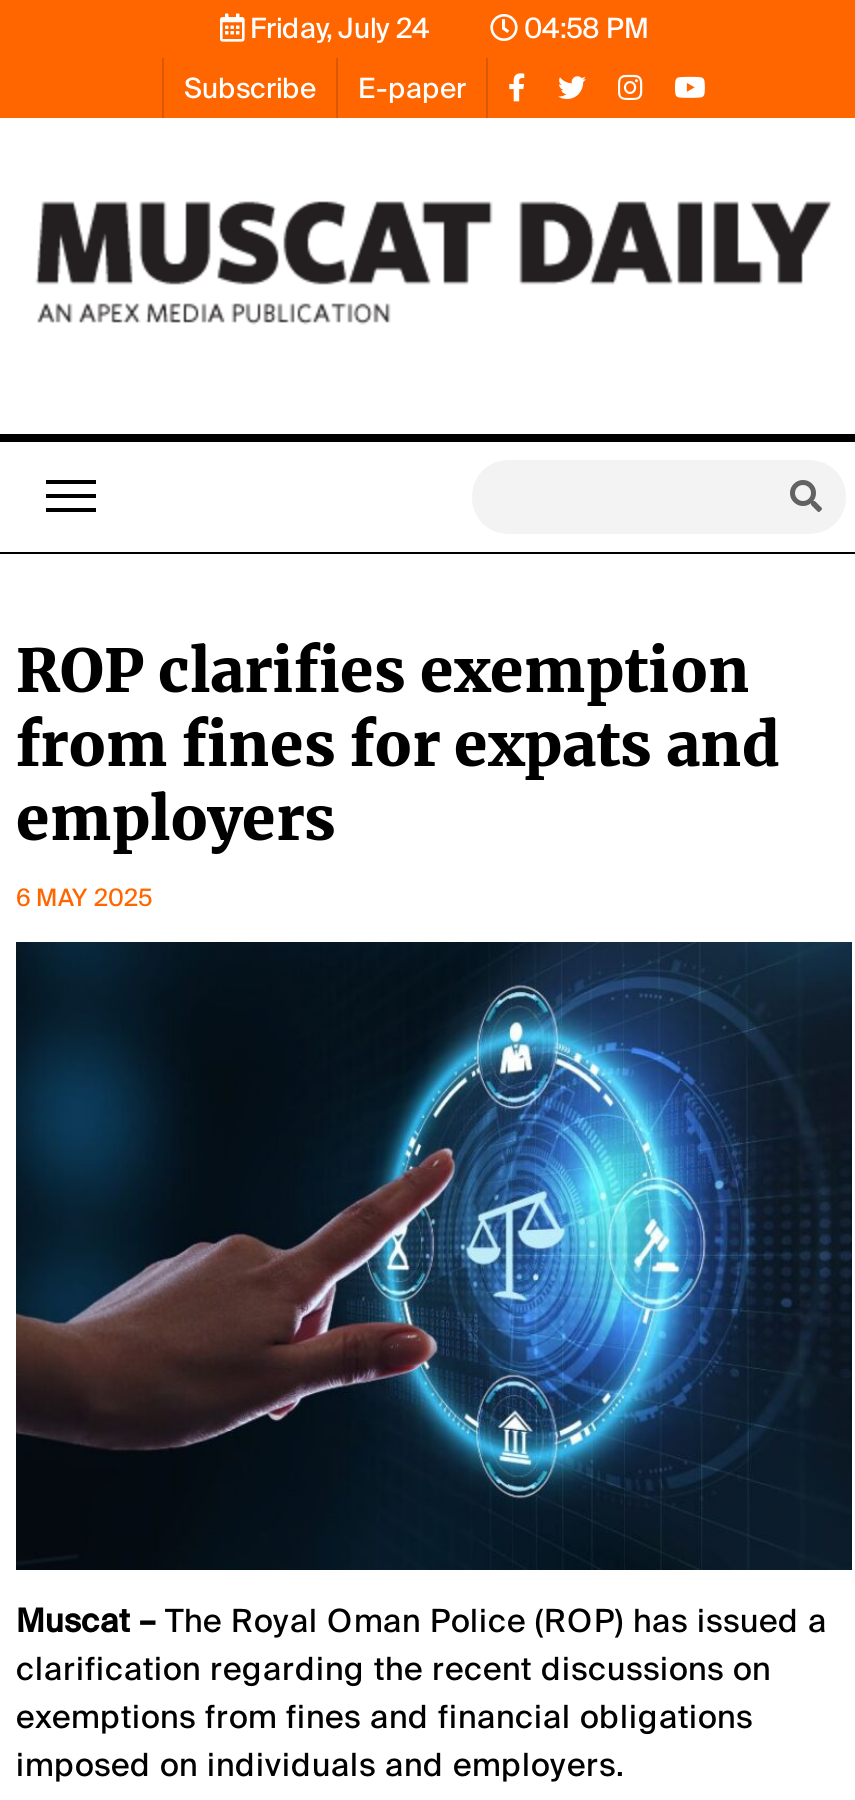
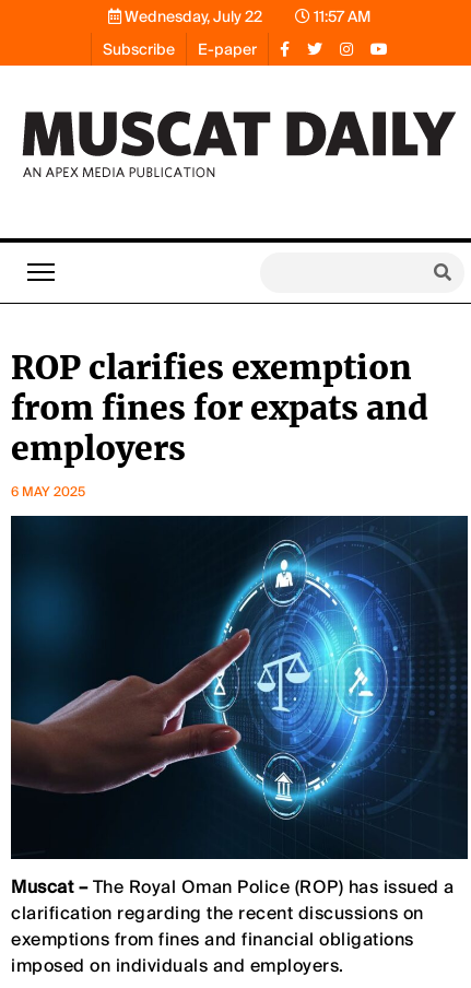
- Friday, July 24
- 04:58 PM
+ Wednesday, July 22
+ 11:57 AM
